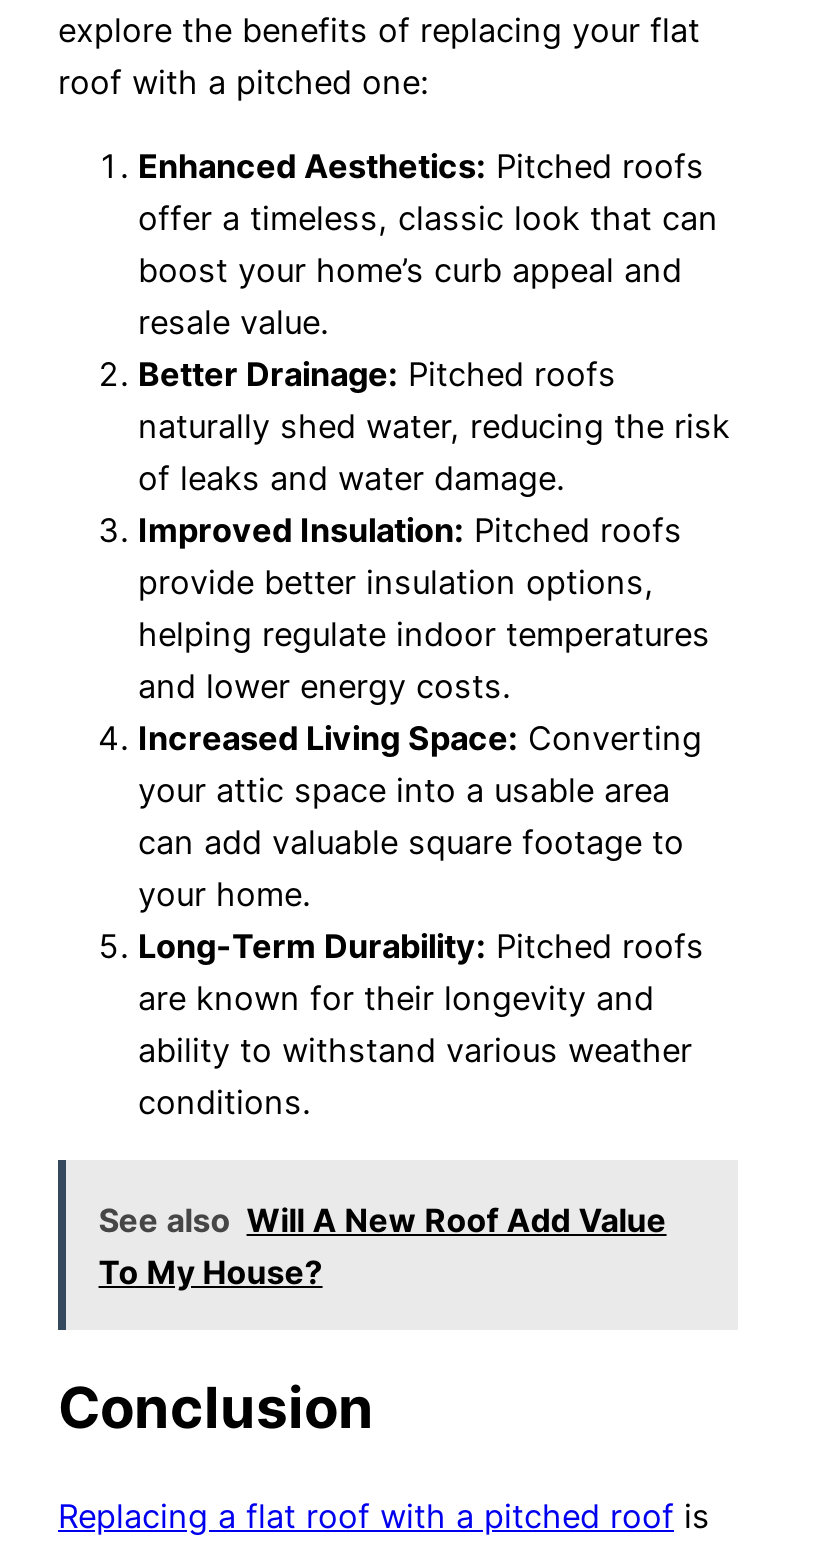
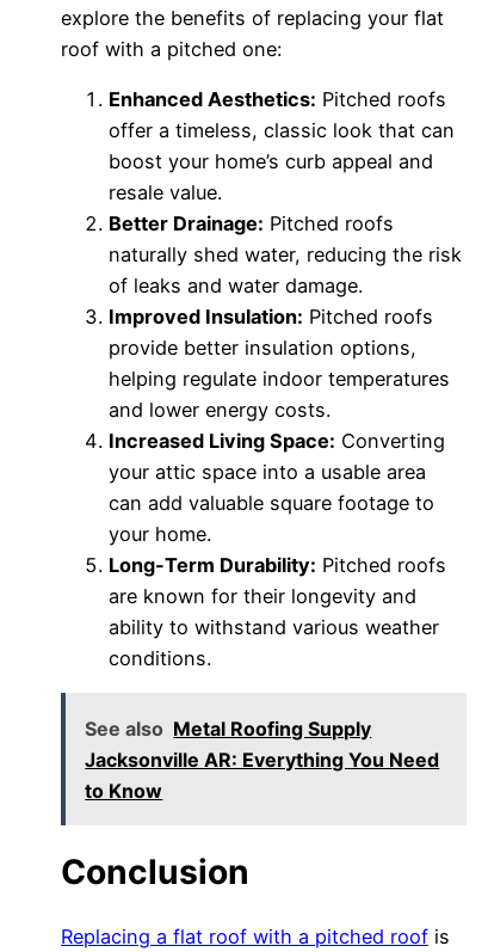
- See also Will A New Roof Add Value
- To My House?
+ See also Metal Roofing Supply
+ Jacksonville AR: Everything You Need
+ to Know
